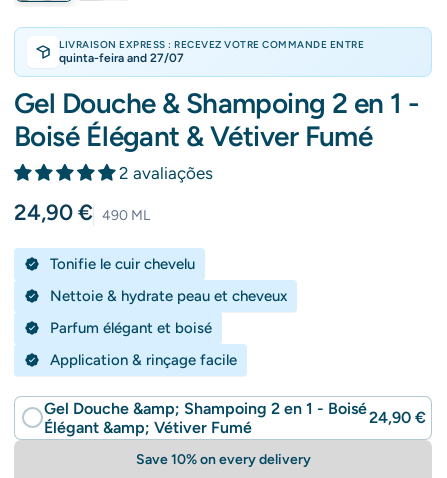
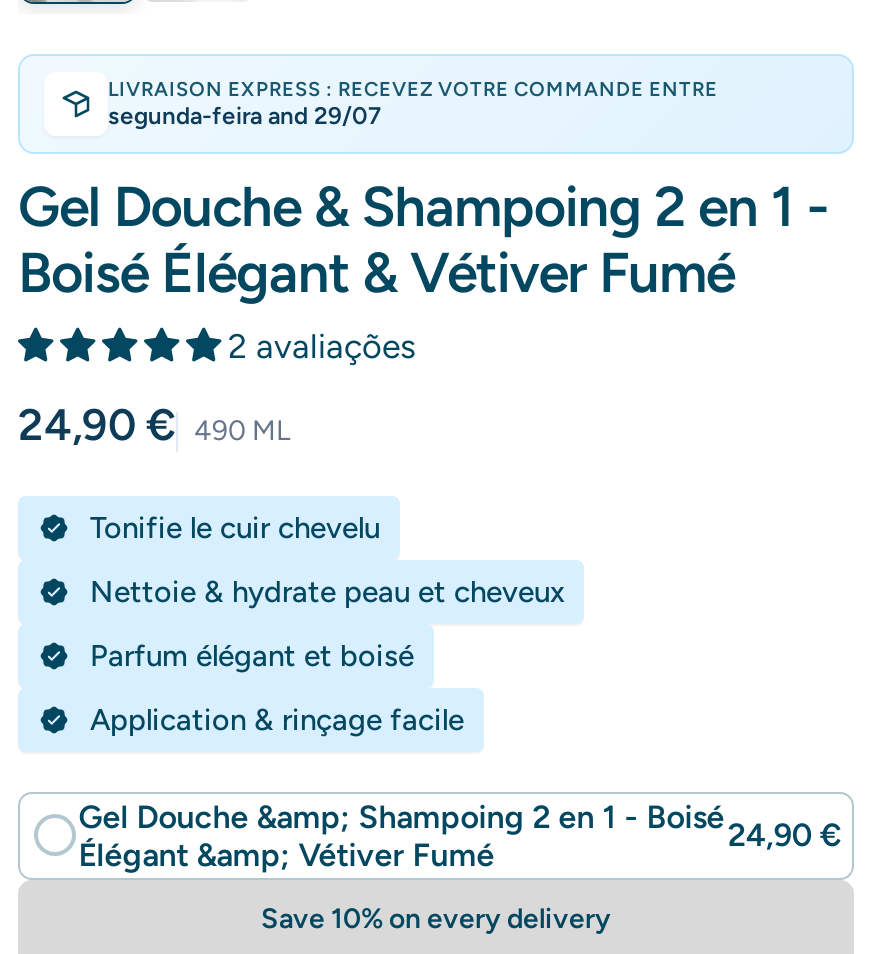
- quinta-feira and 27/07
+ segunda-feira and 29/07
